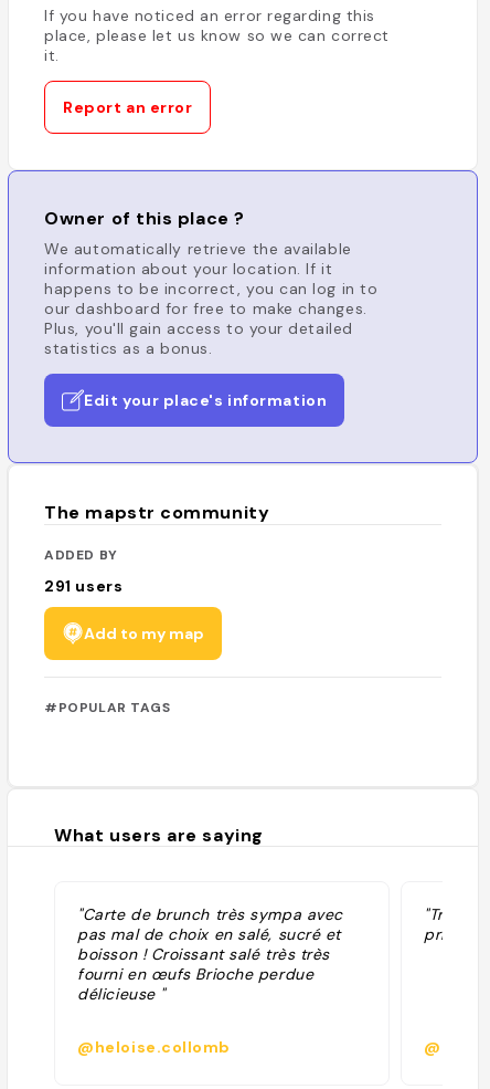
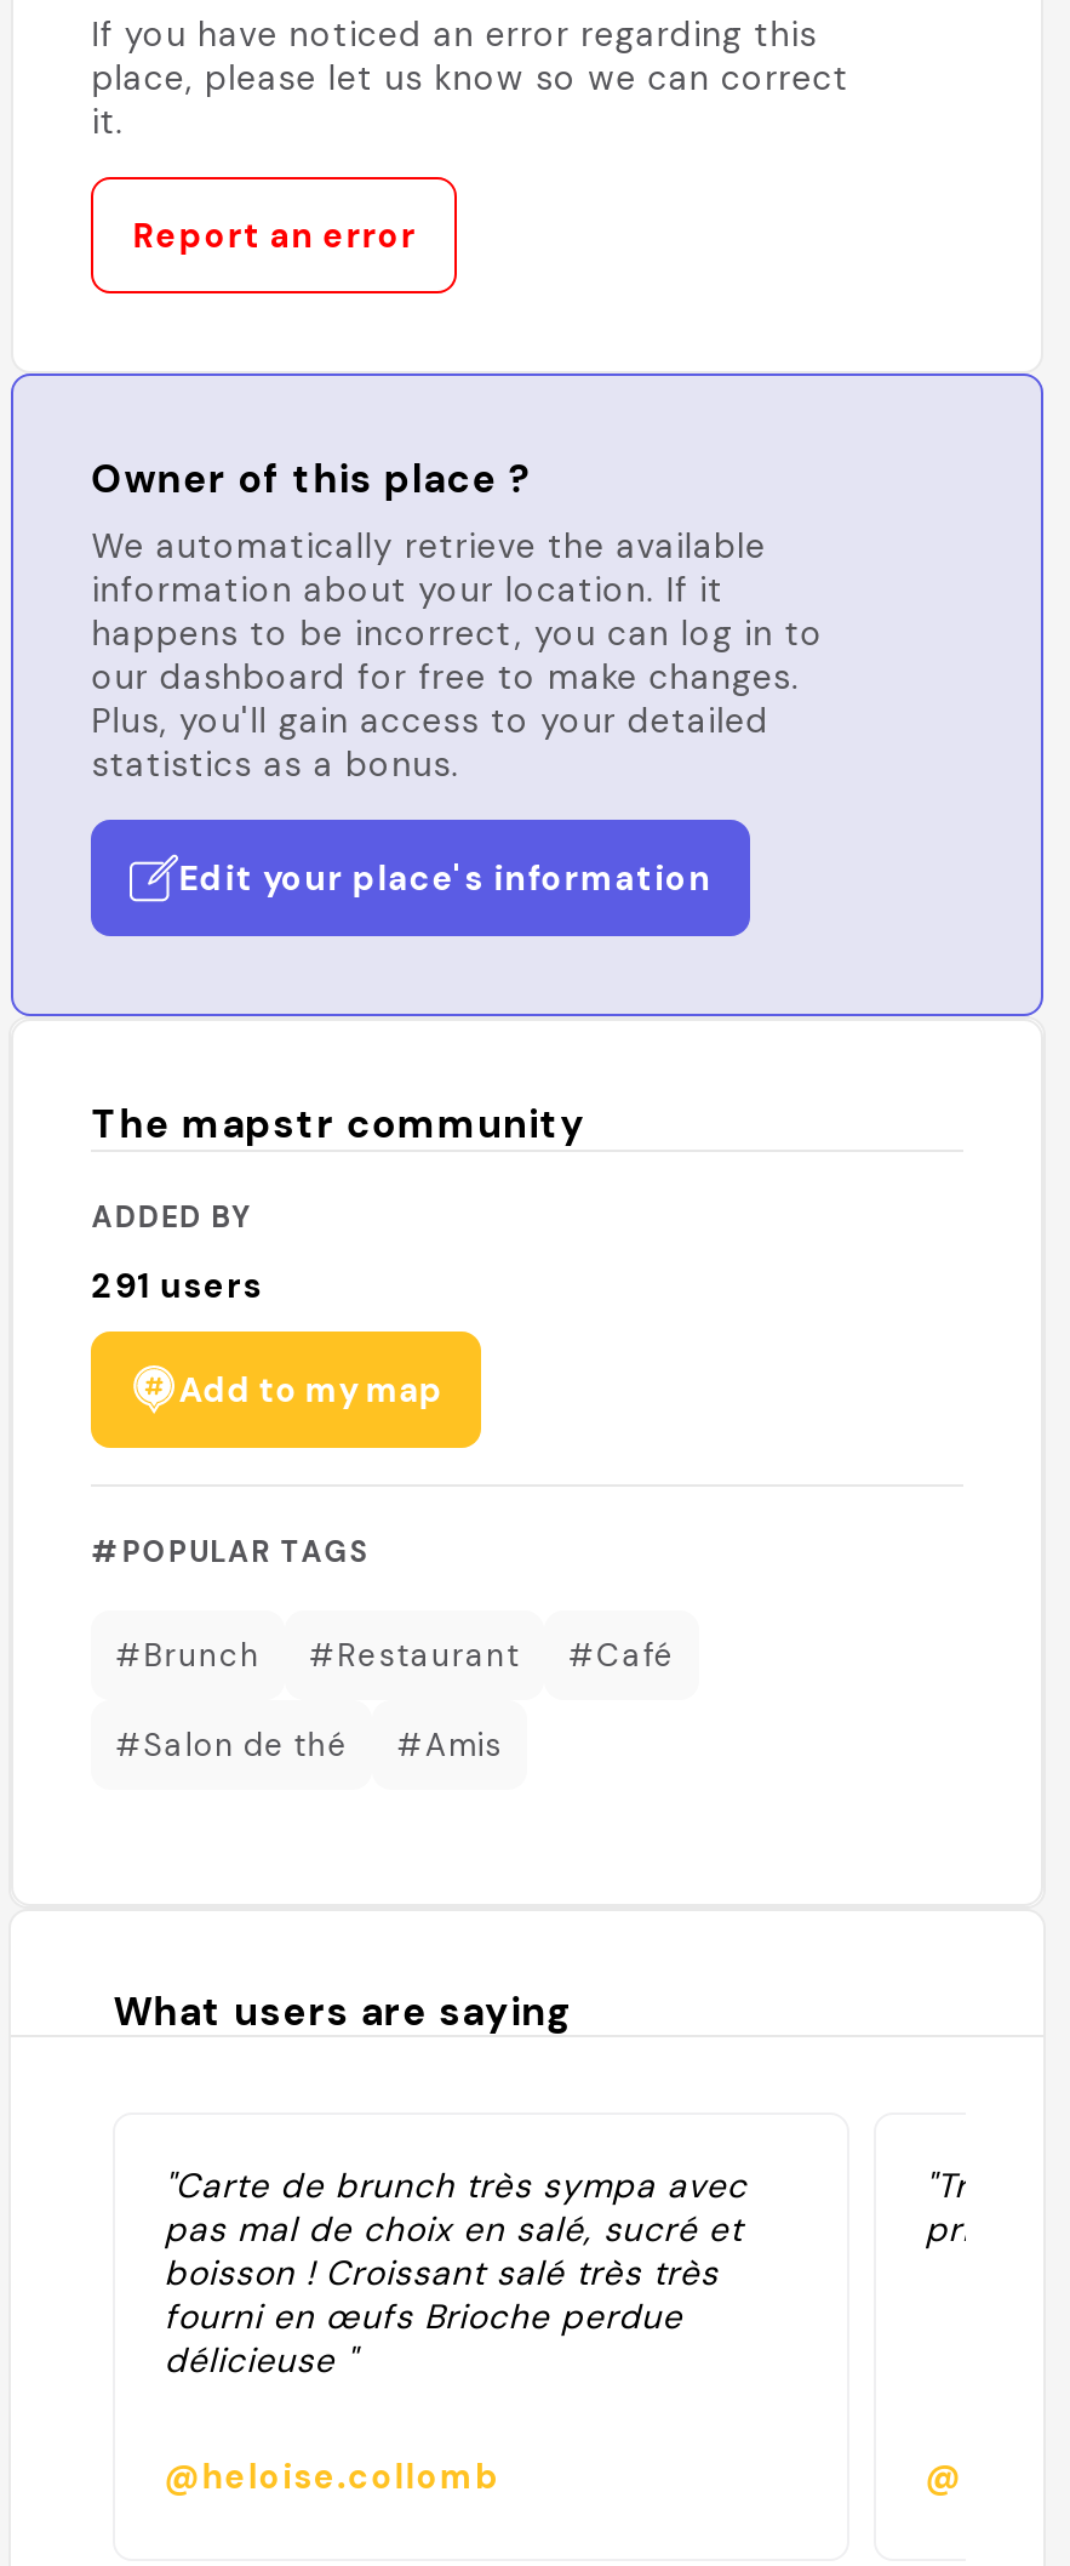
+ #Brunch
+ #Restaurant
+ #Café
+ #Salon de thé
+ #Amis
